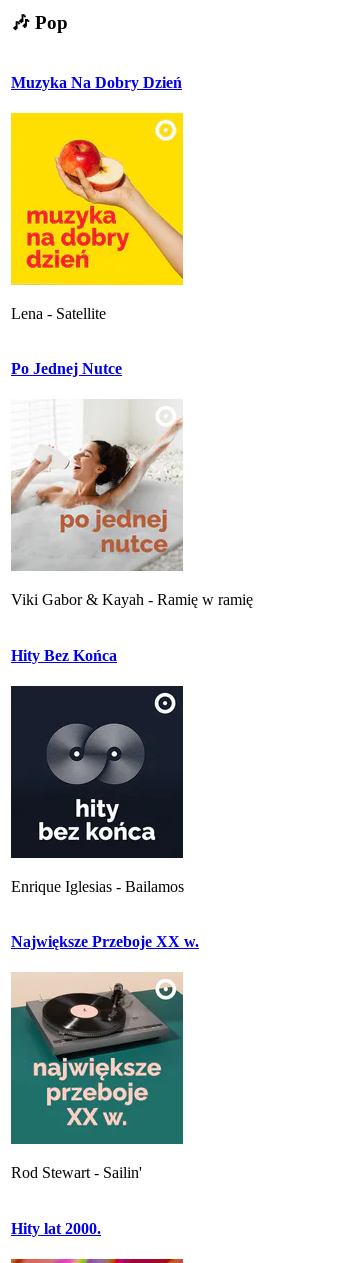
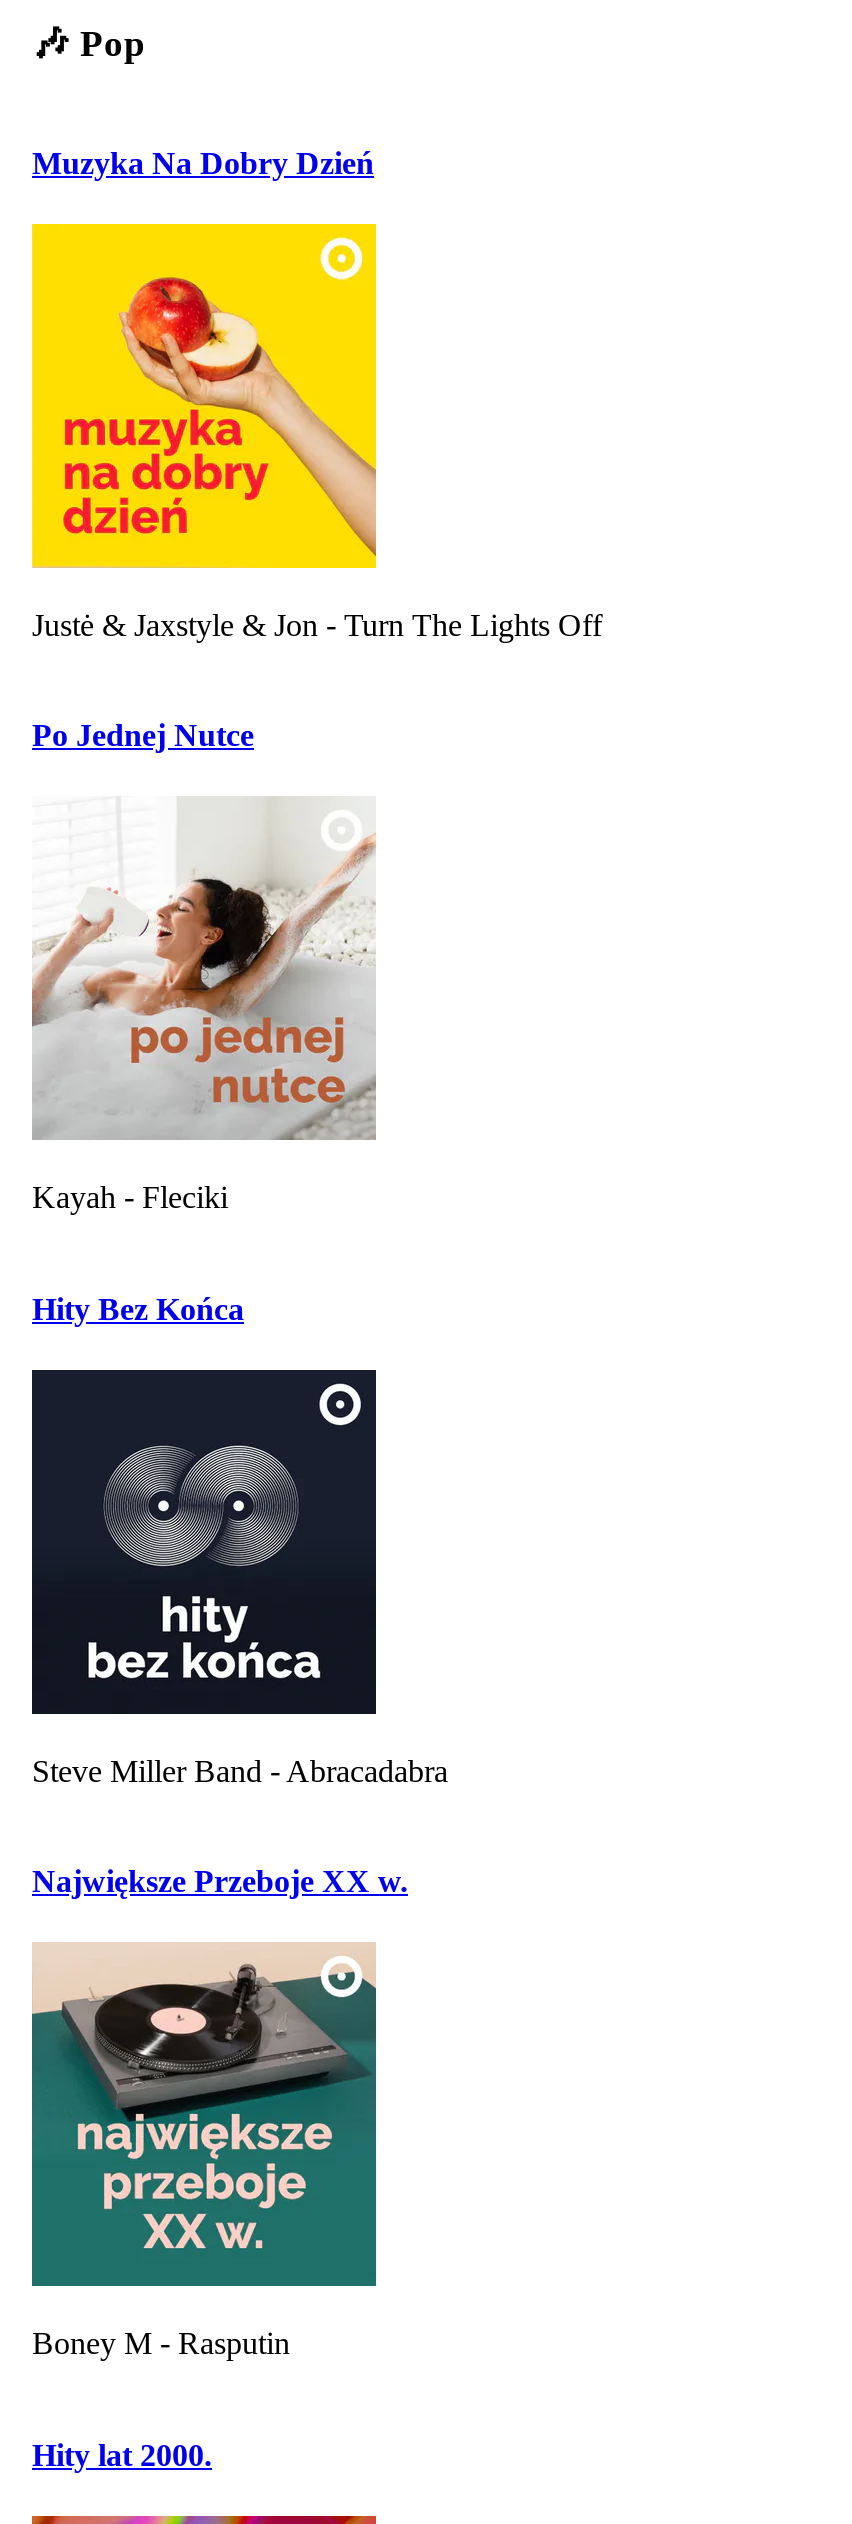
- Lena - Satellite
+ Justė & Jaxstyle & Jon - Turn The Lights Off

- Viki Gabor & Kayah - Ramię w ramię
+ Kayah - Fleciki

- Enrique Iglesias - Bailamos
+ Steve Miller Band - Abracadabra

- Rod Stewart - Sailin'
+ Boney M - Rasputin
